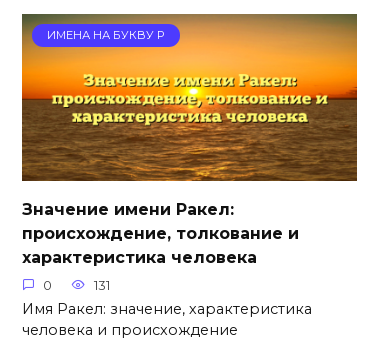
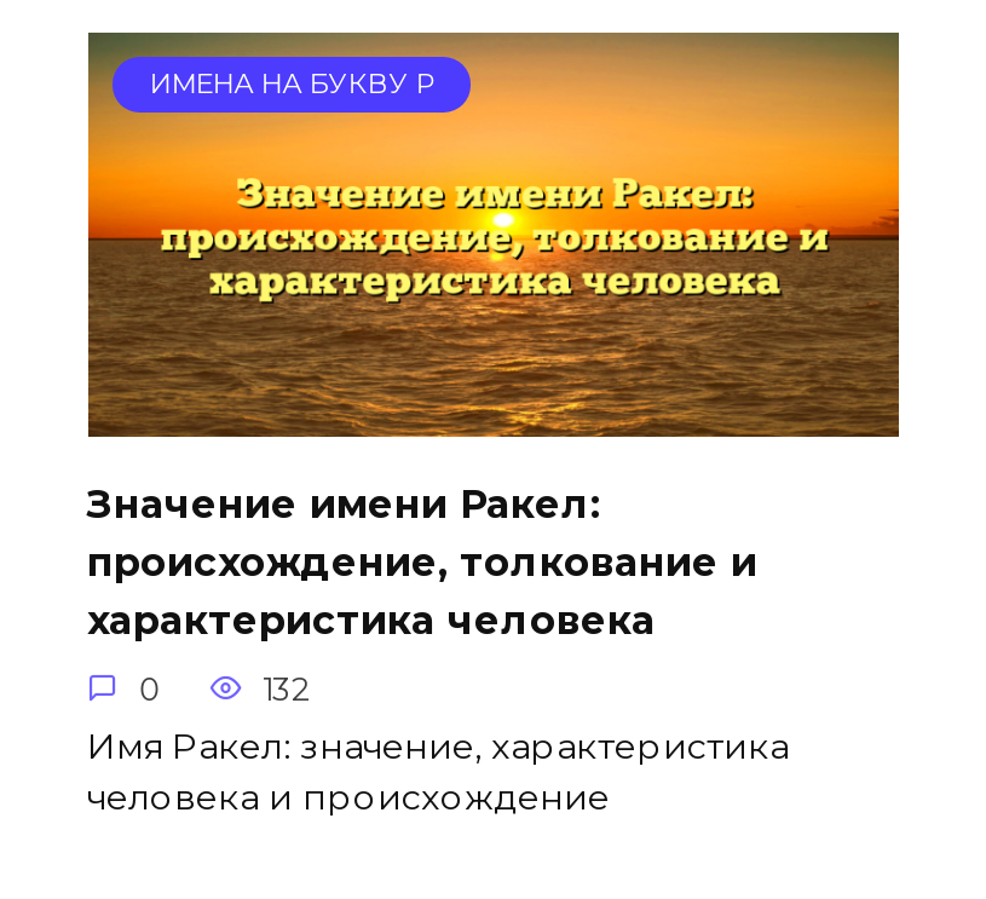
- 131
+ 132
